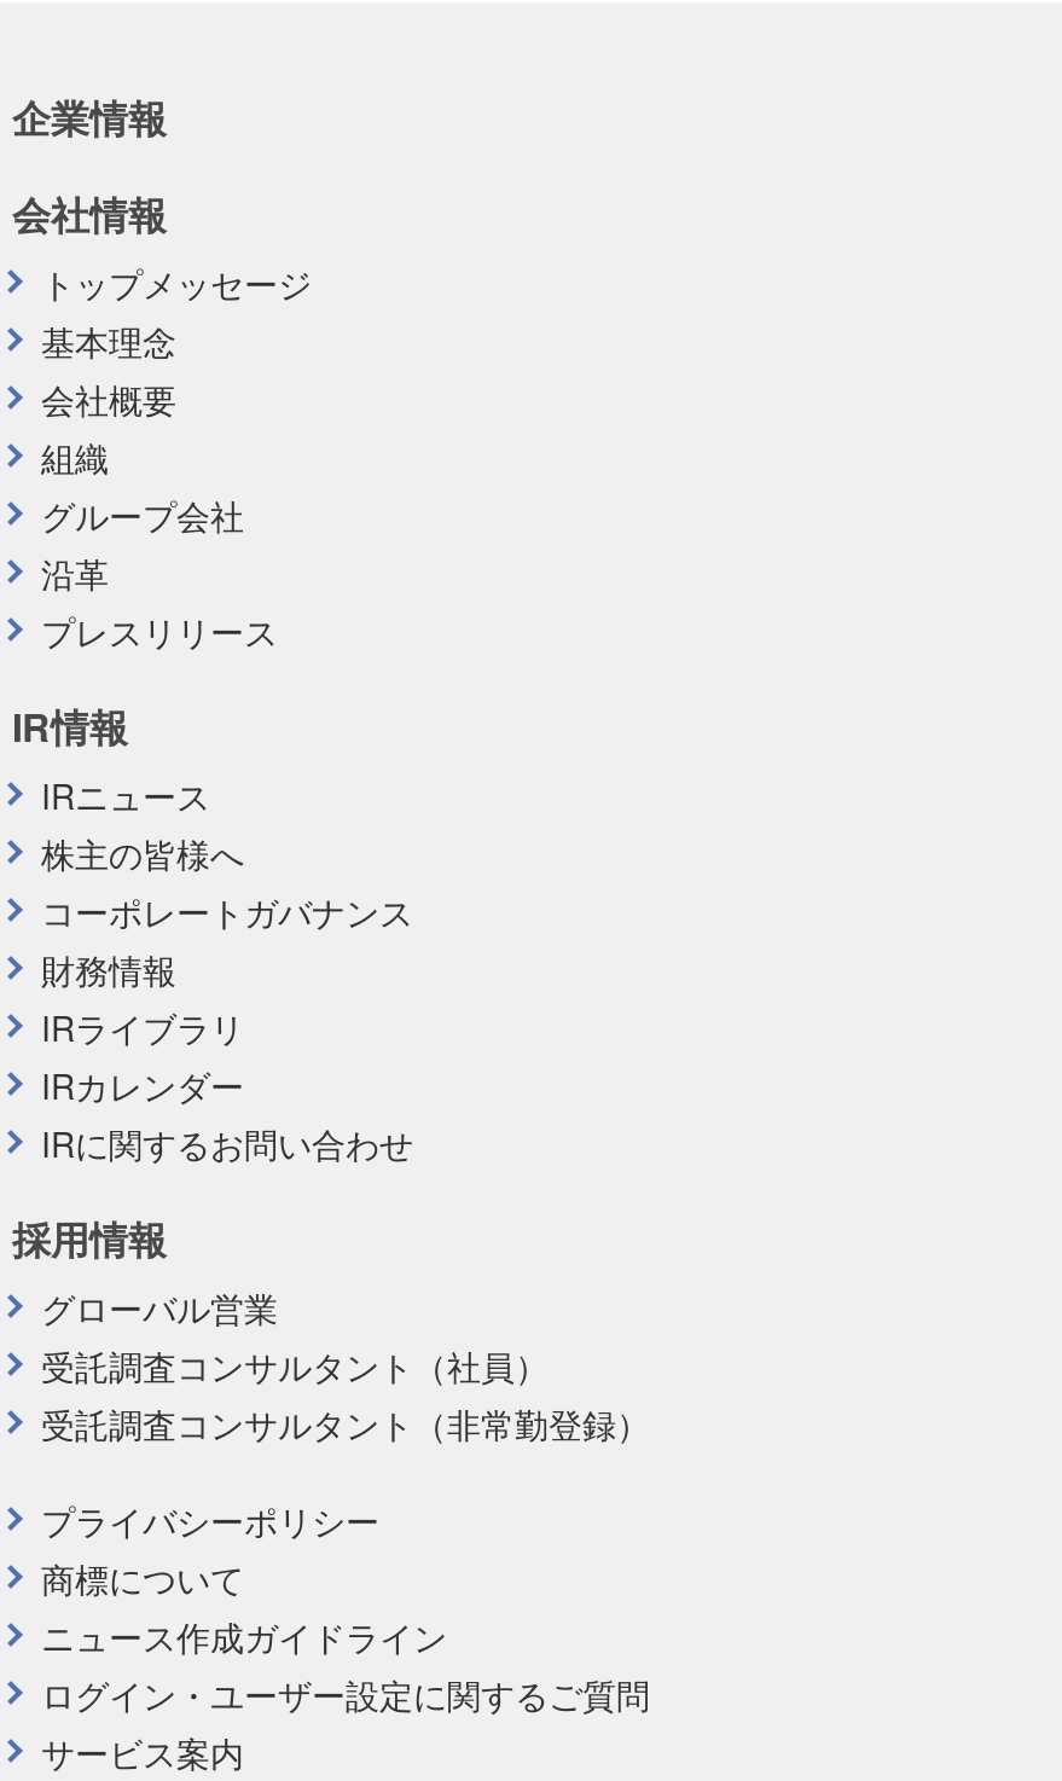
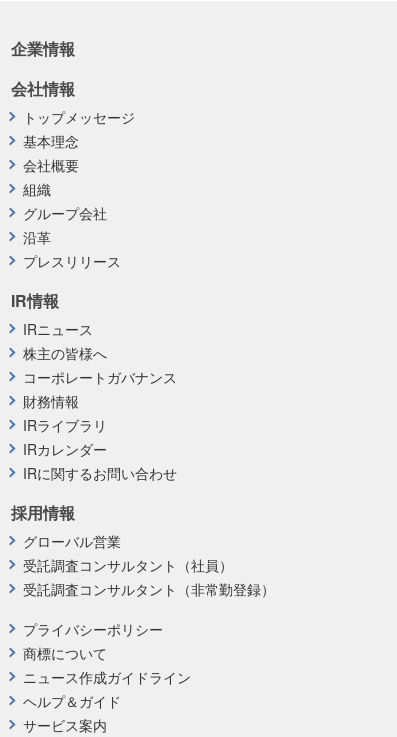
- ログイン・ユーザー設定に関するご質問
+ ヘルプ＆ガイド
